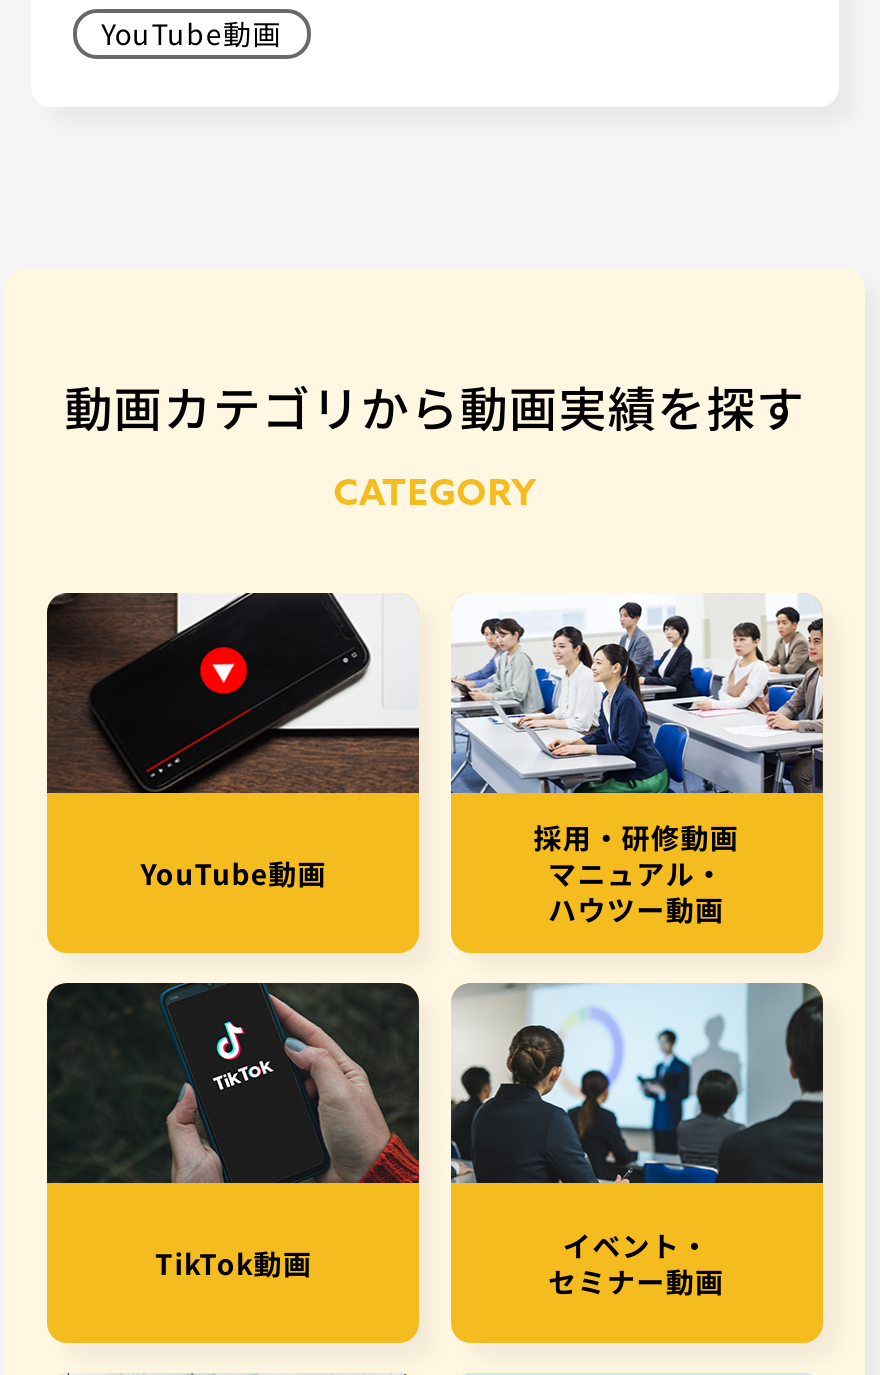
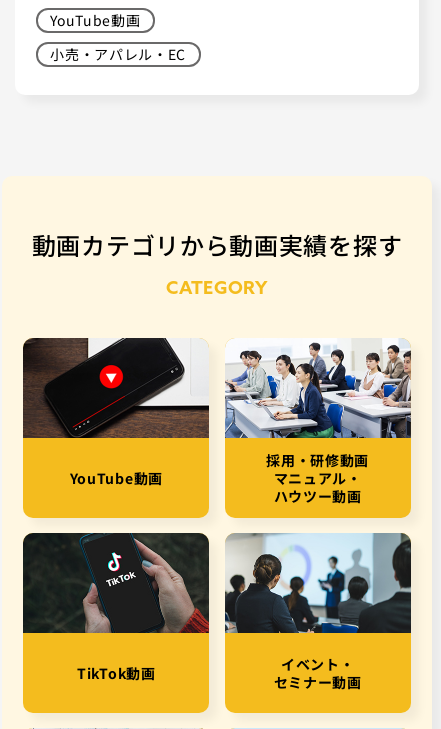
+ 小売・アパレル・EC
